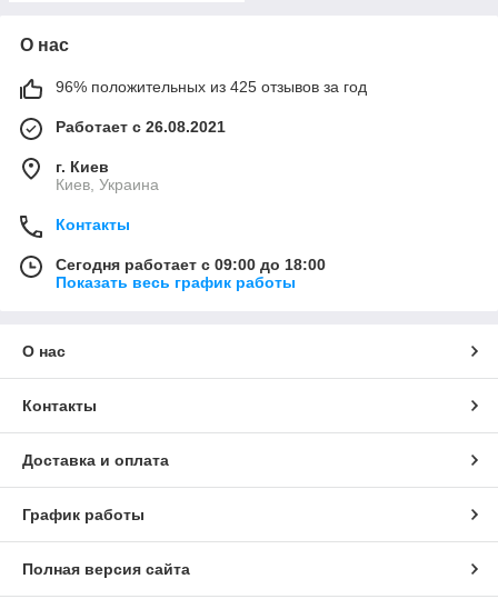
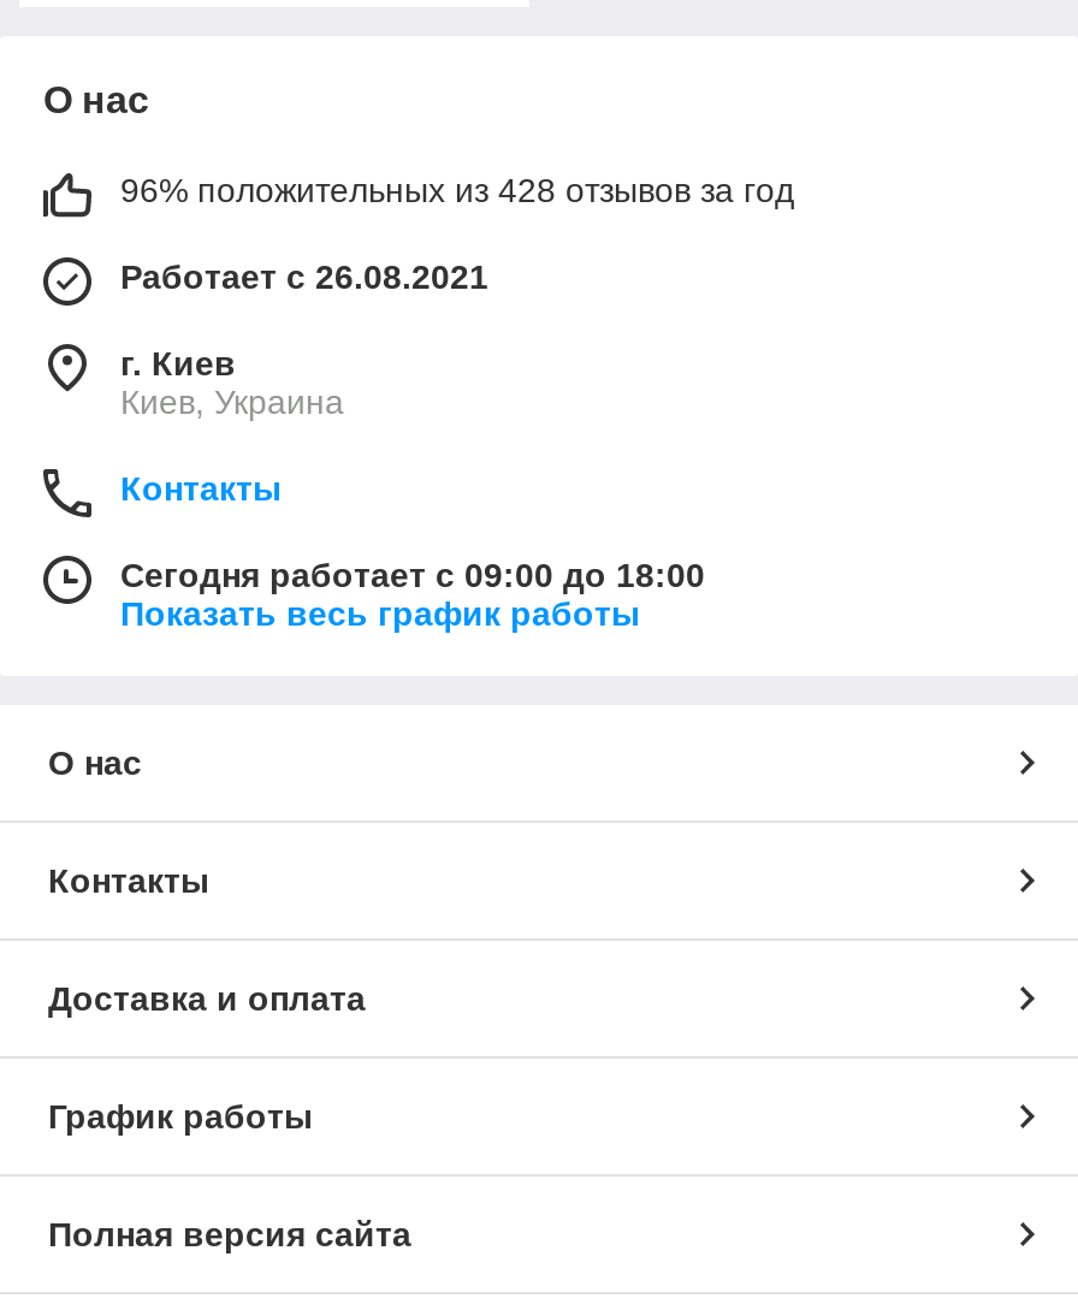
- 96% положительных из 425 отзывов за год
+ 96% положительных из 428 отзывов за год
